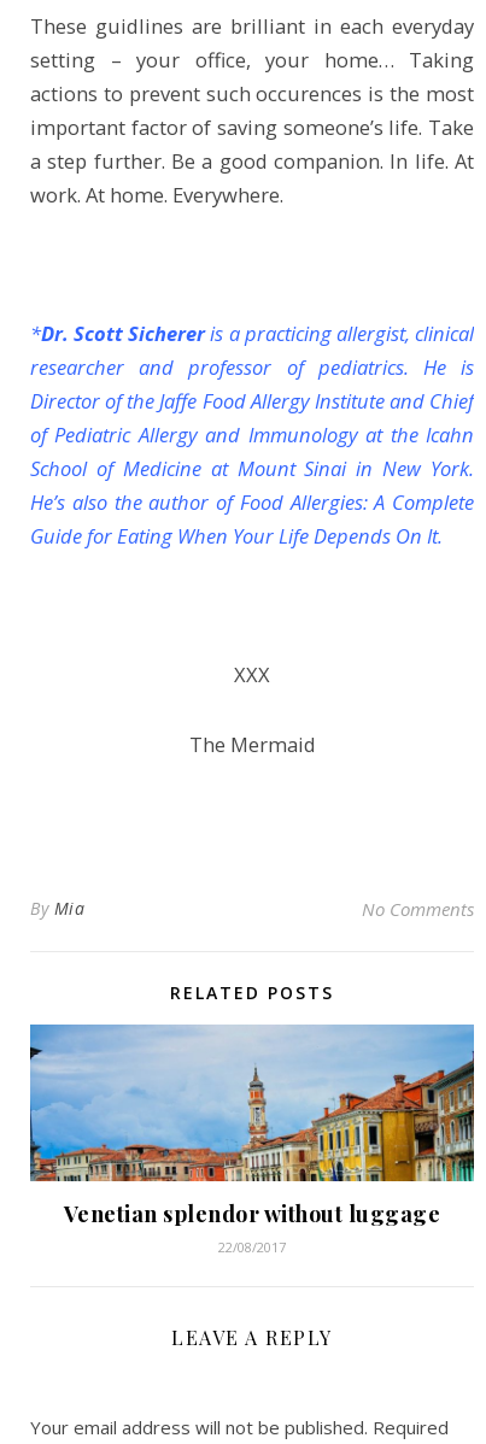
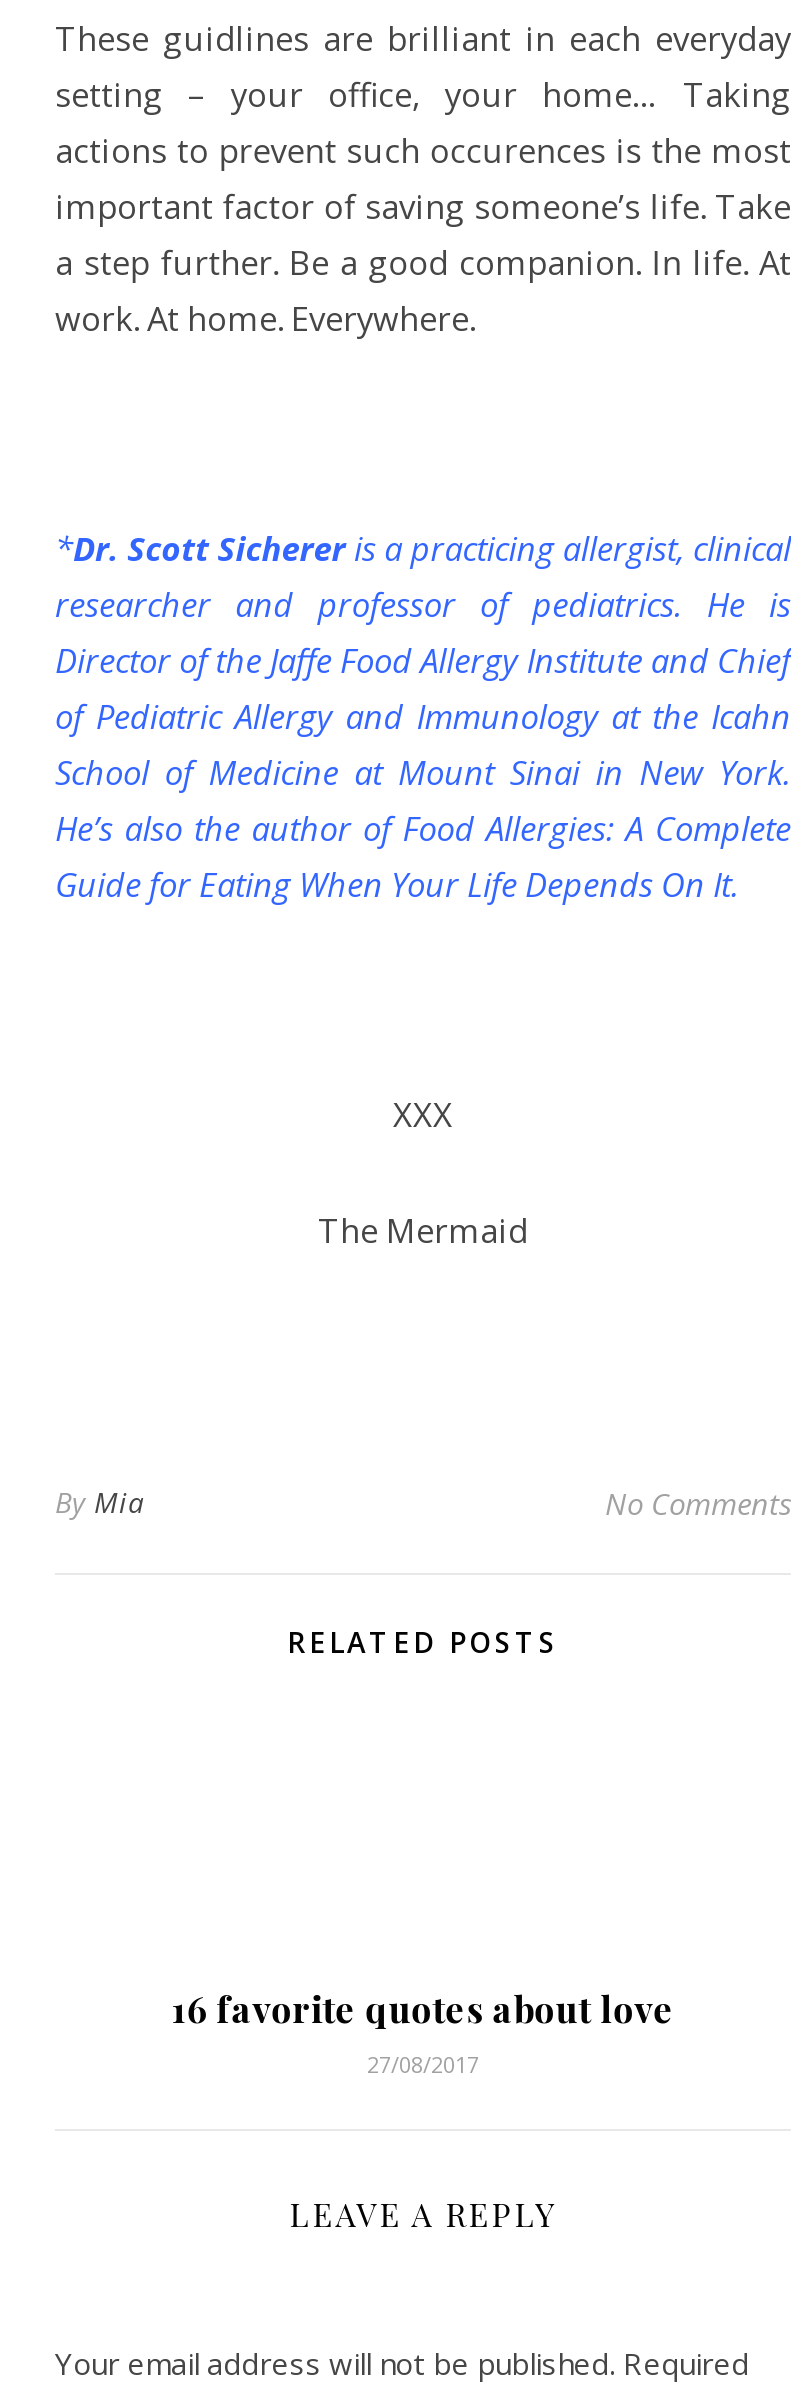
- [image]

- Venetian splendor without luggage
- 22/08/2017
+ 16 favorite quotes about love
+ 27/08/2017
